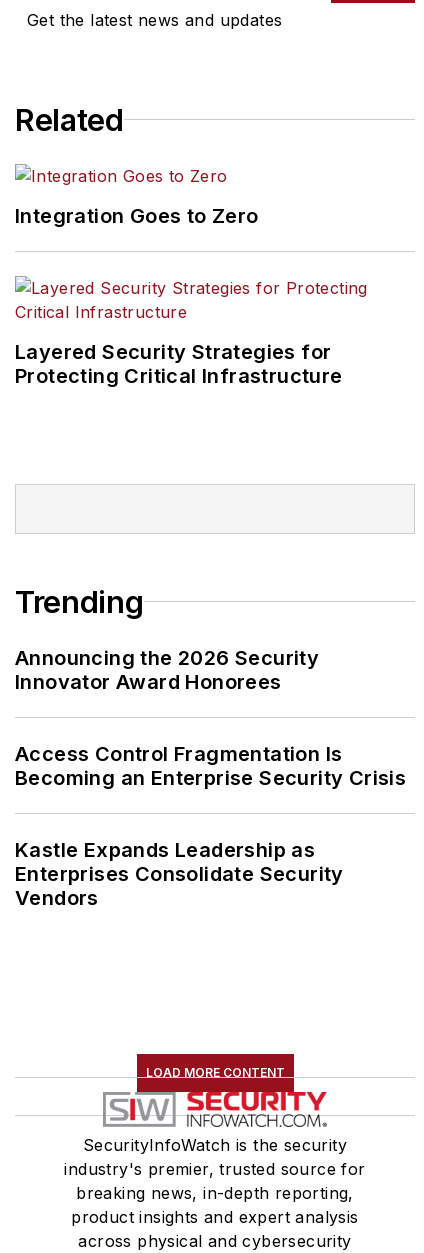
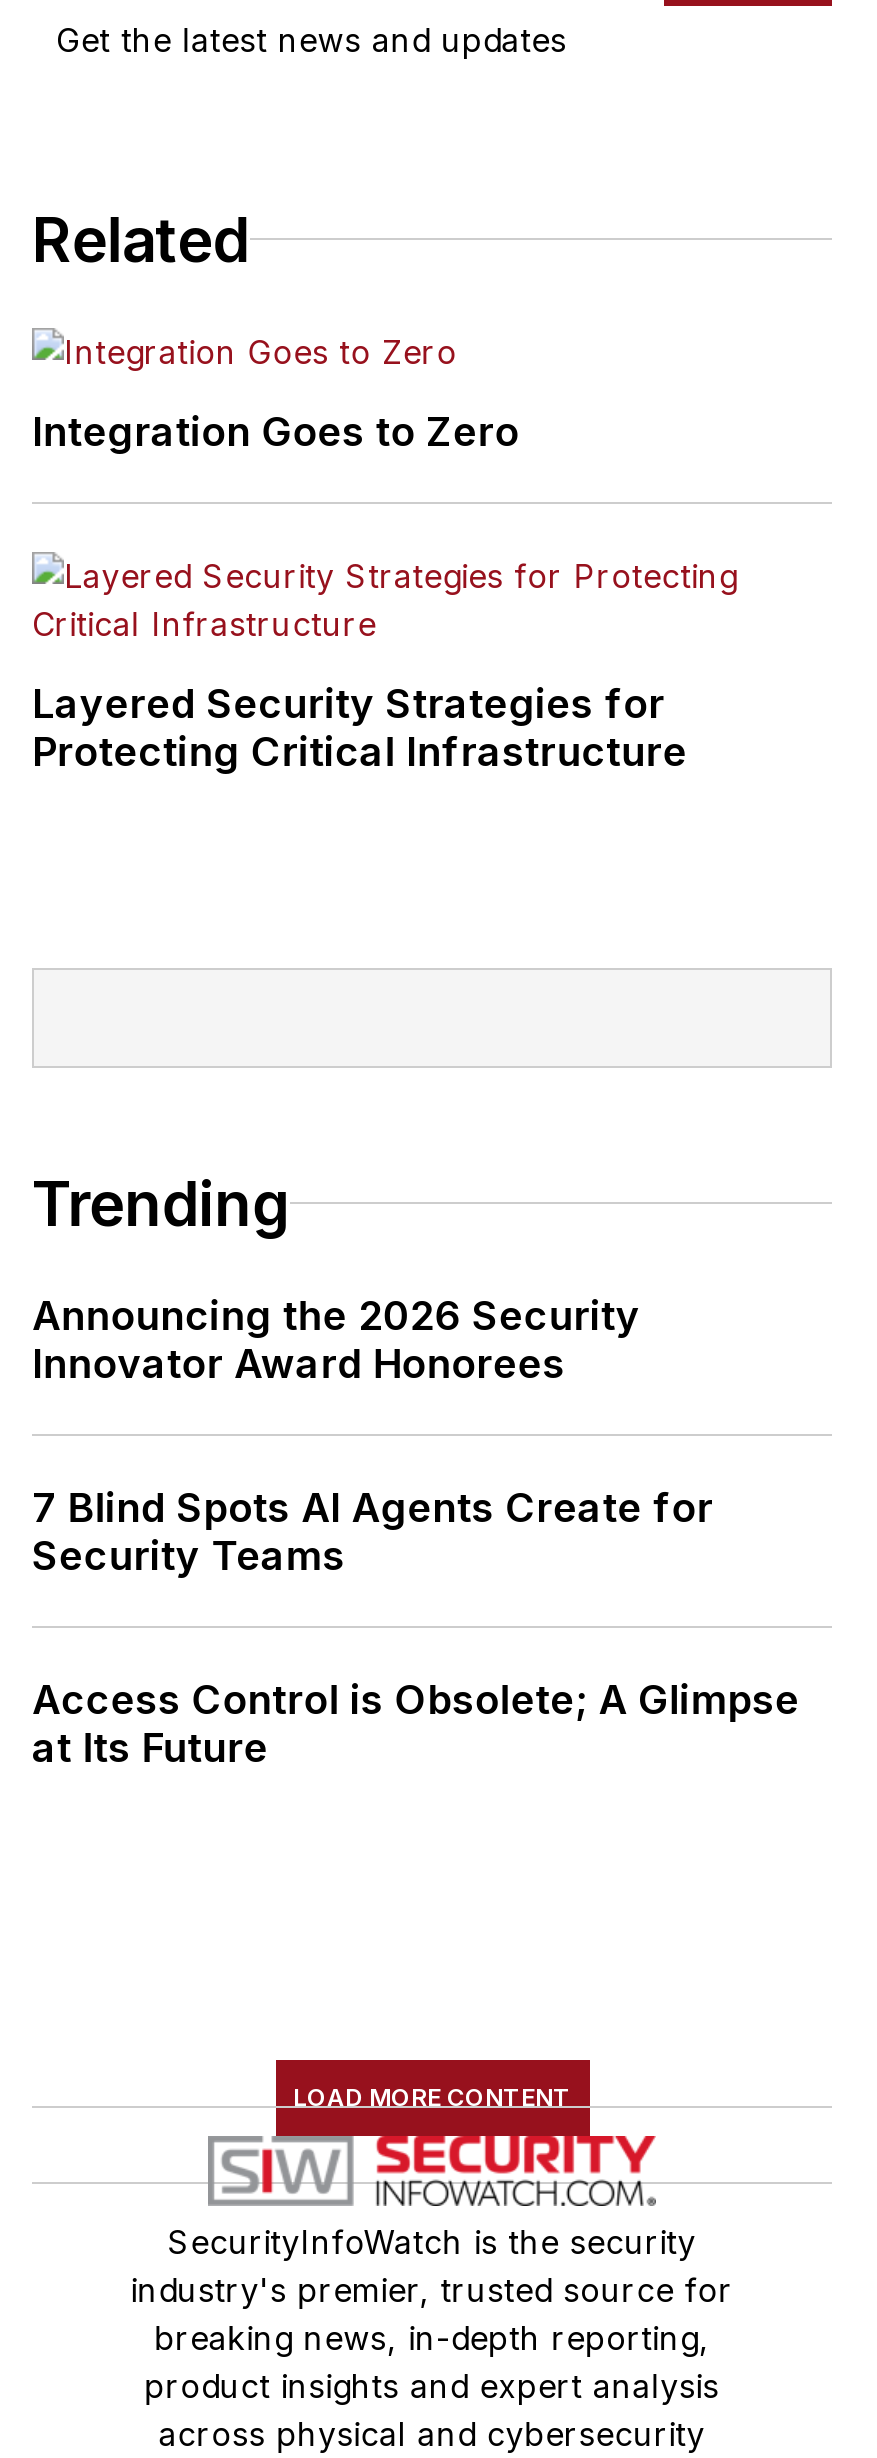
- Access Control Fragmentation Is
- Becoming an Enterprise Security Crisis
+ 7 Blind Spots AI Agents Create for
+ Security Teams

- Kastle Expands Leadership as
- Enterprises Consolidate Security
- Vendors
+ Access Control is Obsolete; A Glimpse
+ at Its Future
